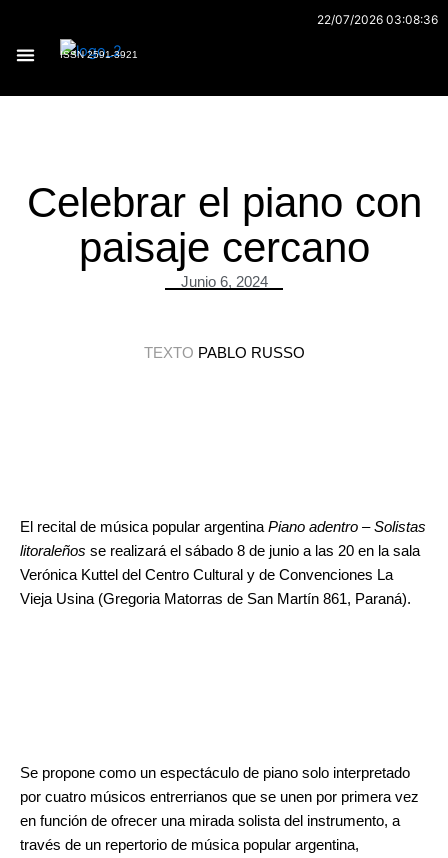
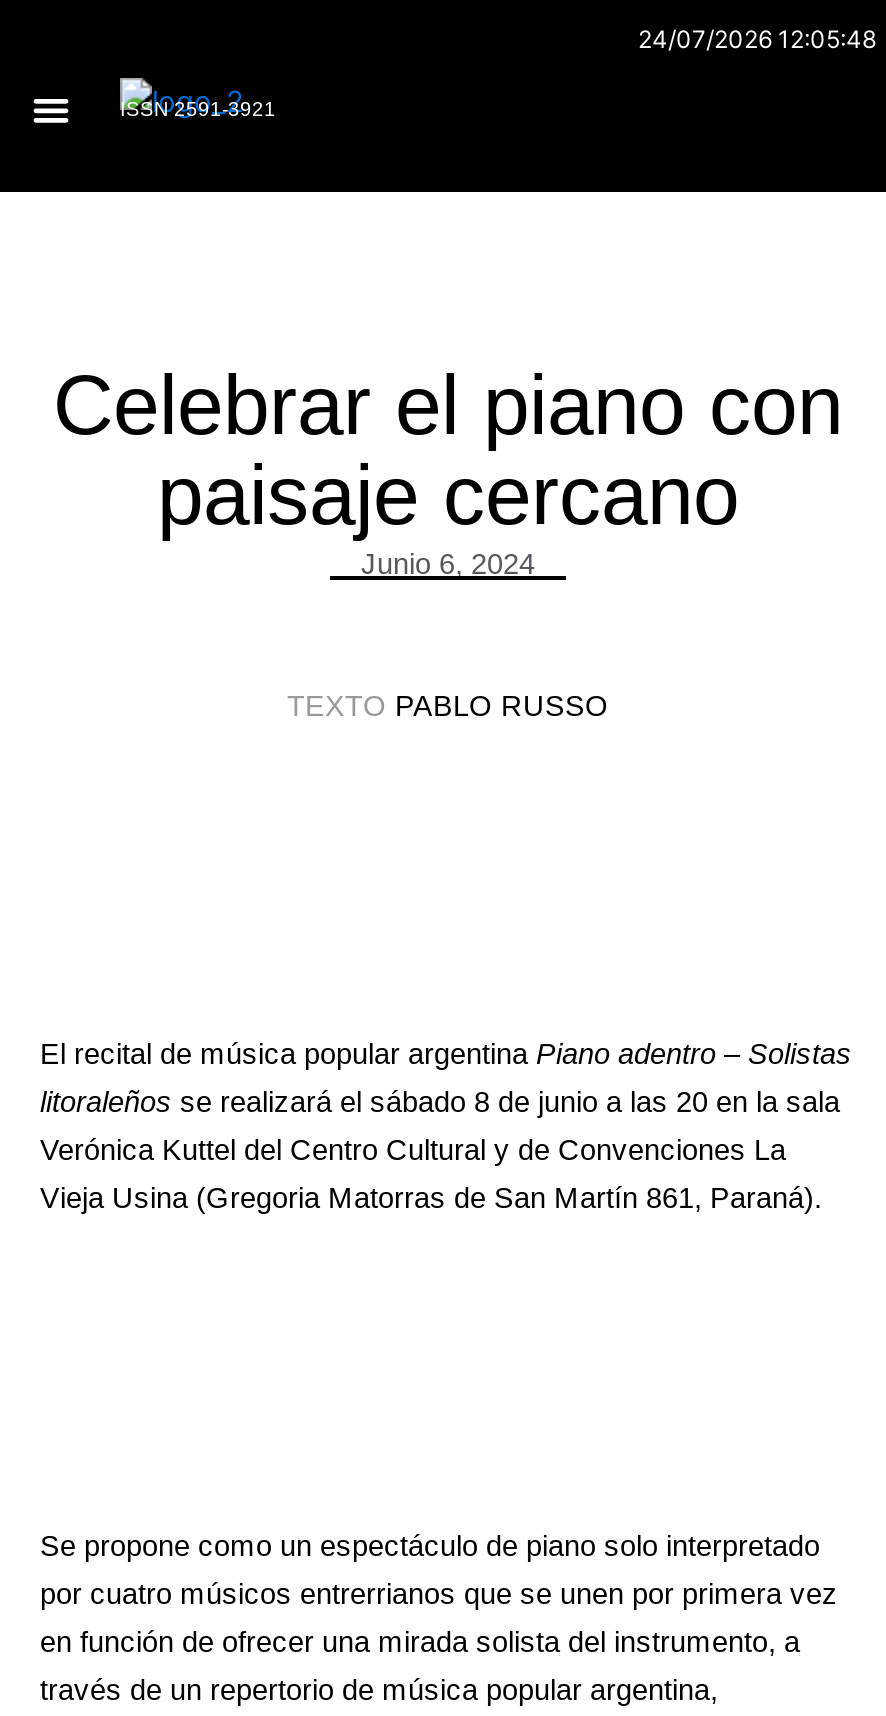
- 22/07/2026 03:08:36
+ 24/07/2026 12:05:48
